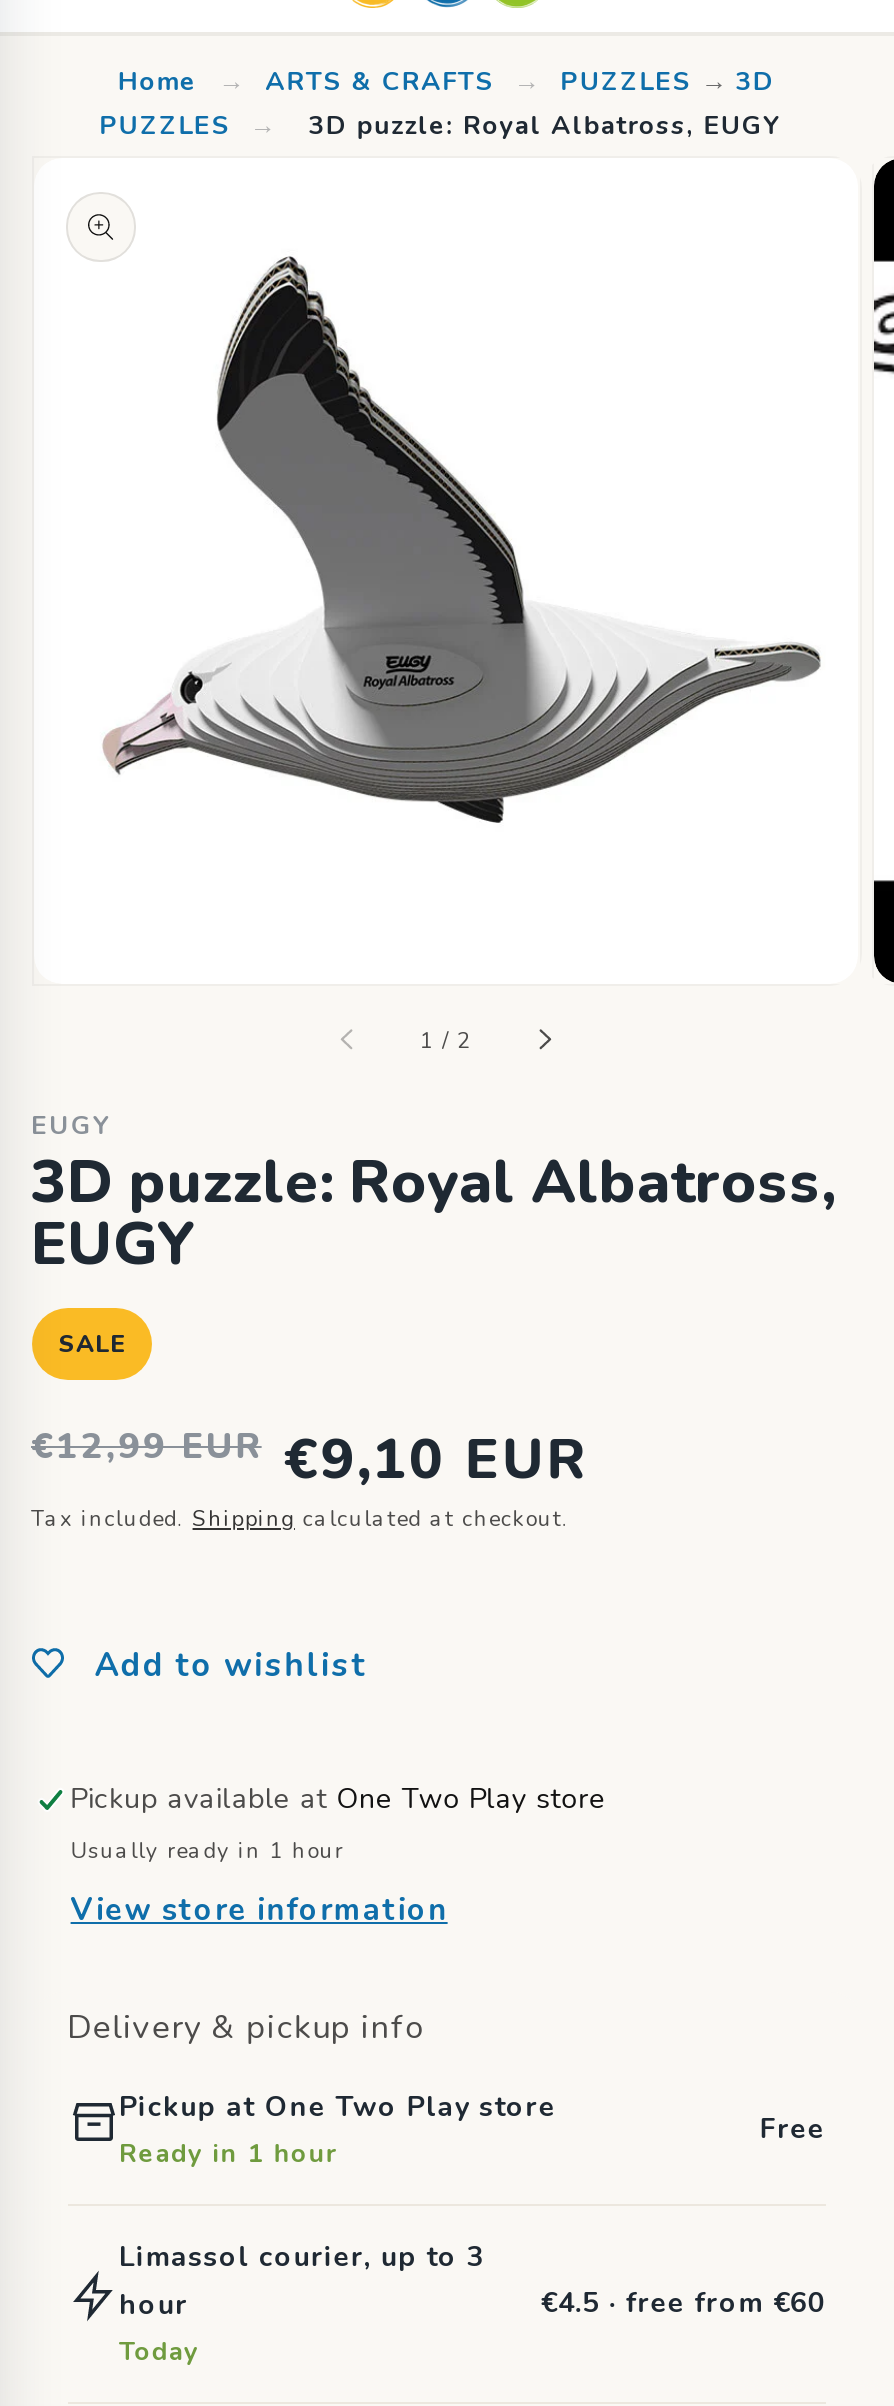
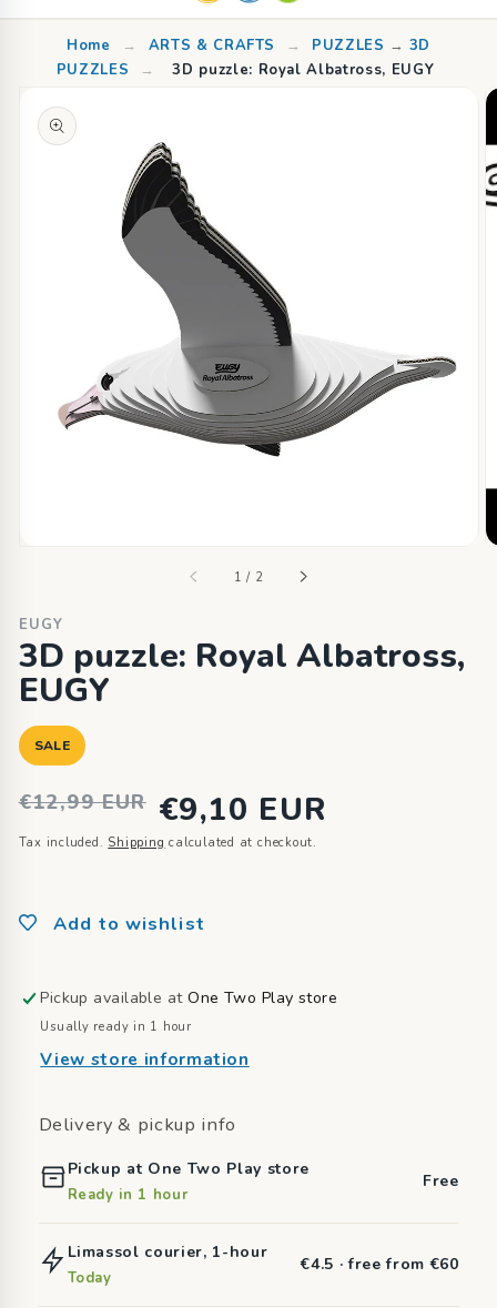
- Limassol courier, up to 3
- hour
+ Limassol courier, 1-hour
